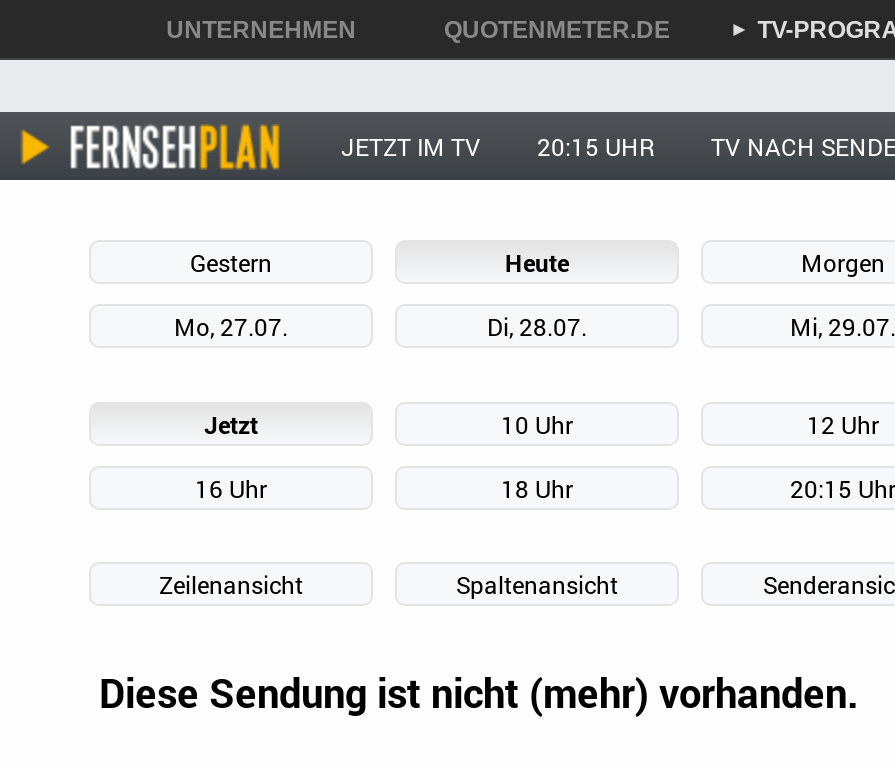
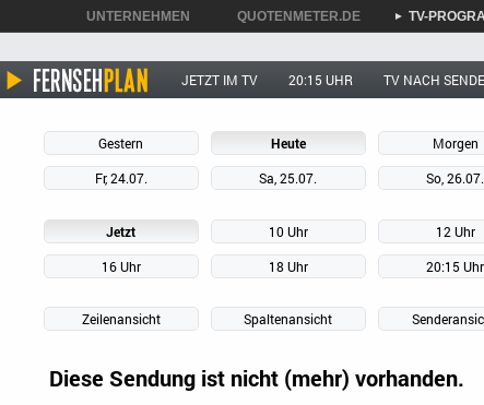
- Mo, 27.07.
- Di, 28.07.
- Mi, 29.07.
+ Fr, 24.07.
+ Sa, 25.07.
+ So, 26.07.
